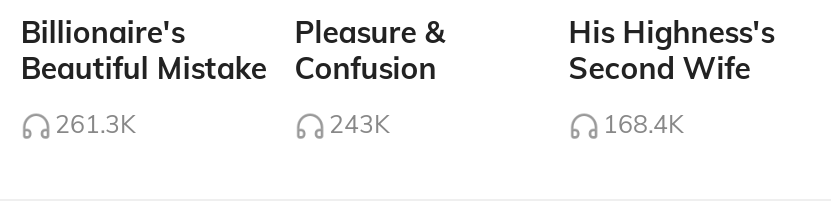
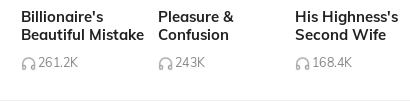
- 261.3K
+ 261.2K
